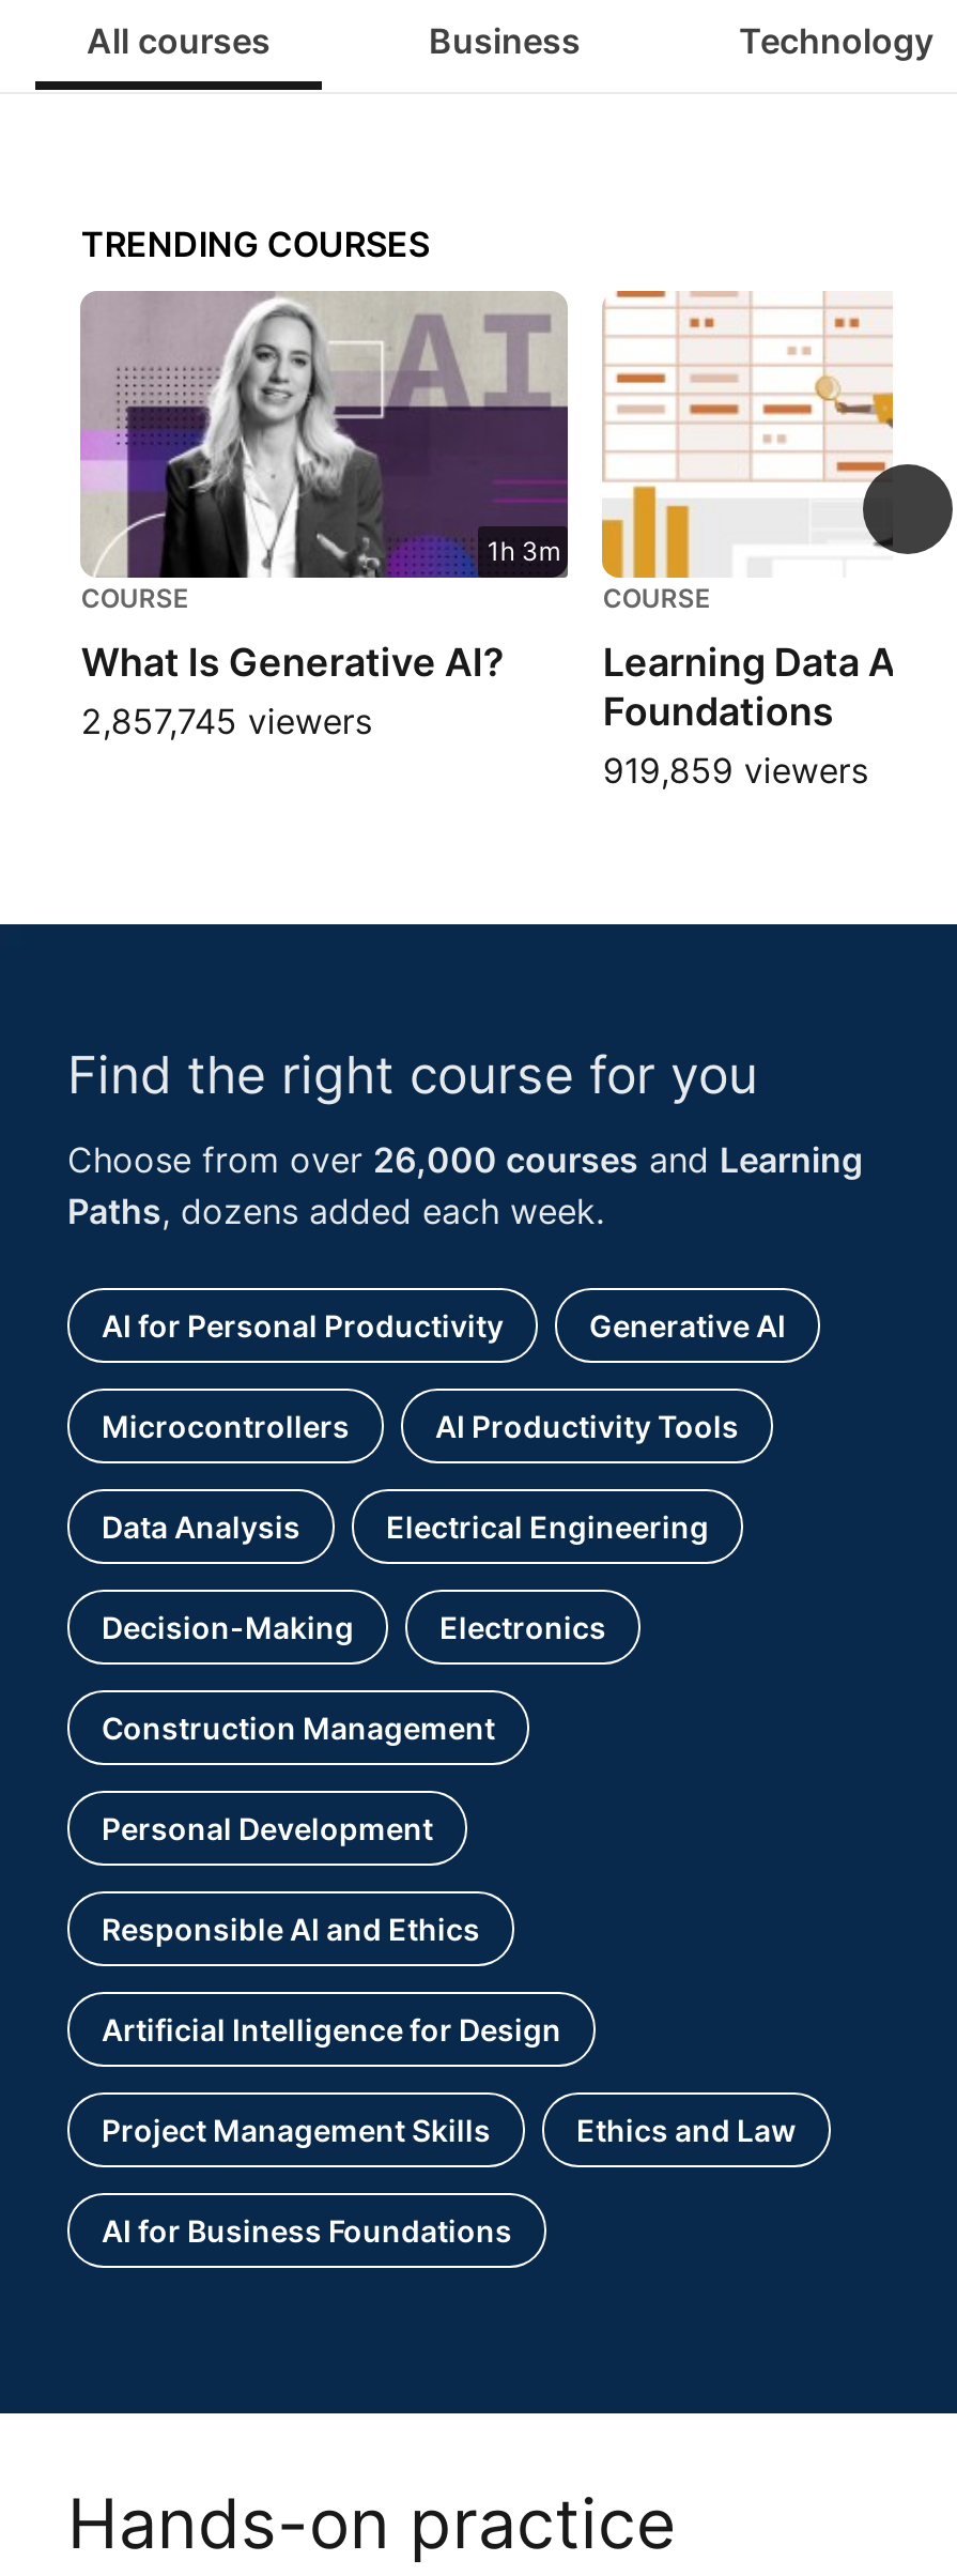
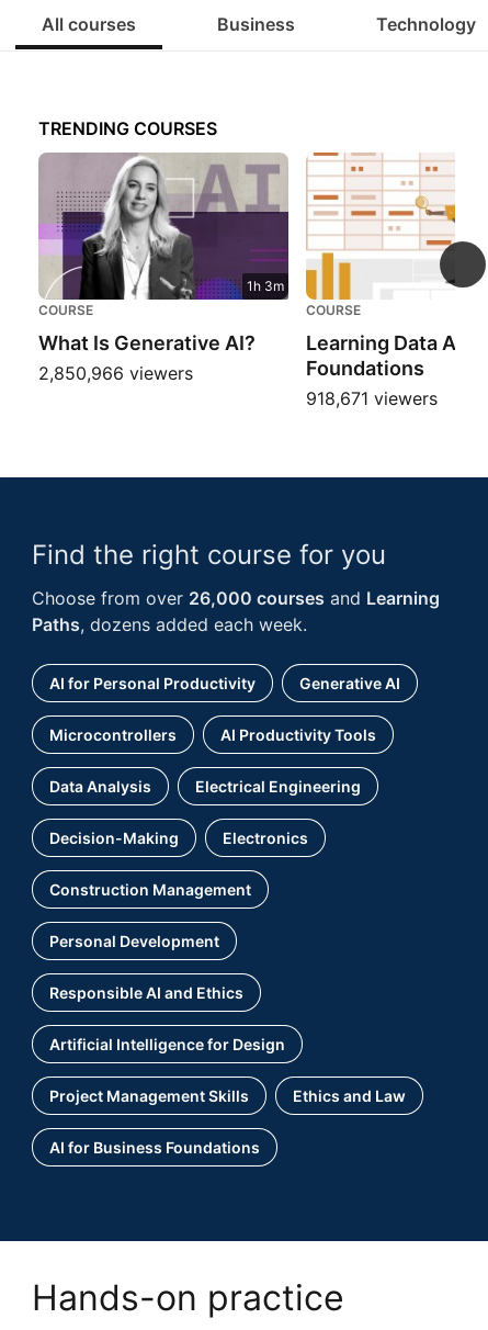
- 2,857,745 viewers
+ 2,850,966 viewers

- 919,859 viewers
+ 918,671 viewers
